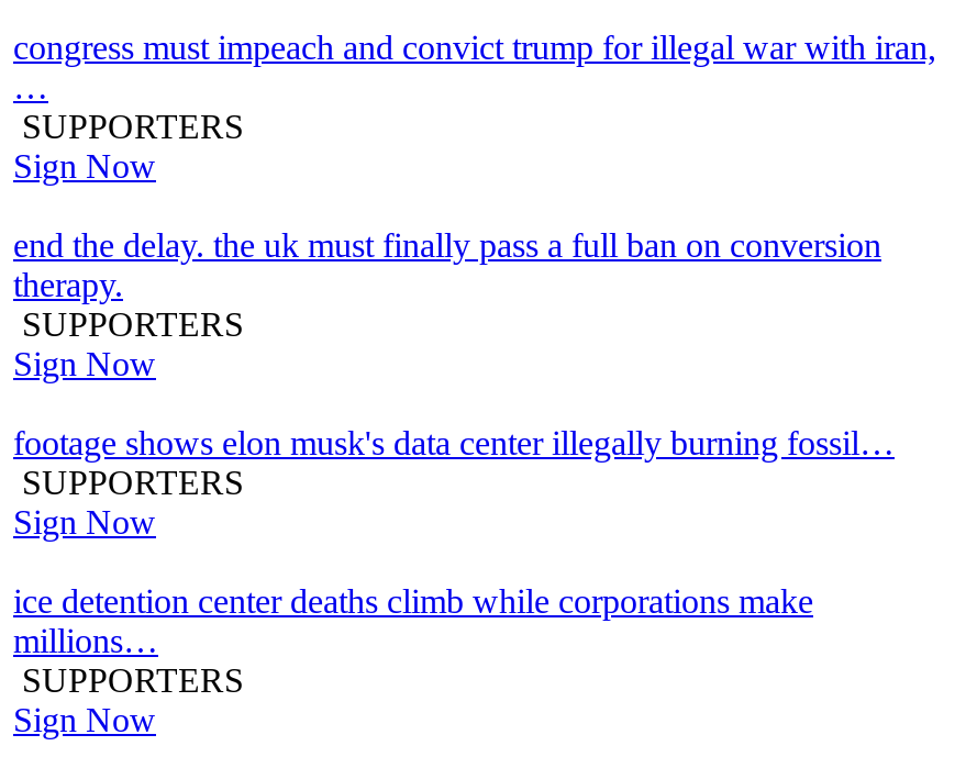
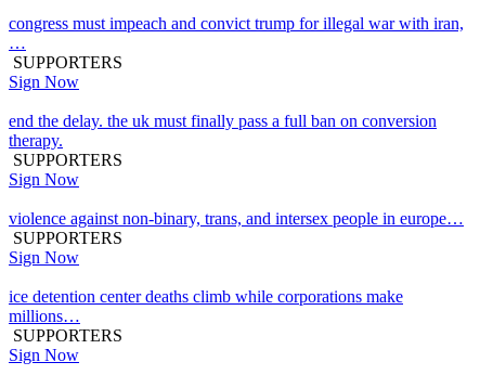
- footage shows elon musk's data center illegally burning fossil…
+ violence against non-binary, trans, and intersex people in europe…
